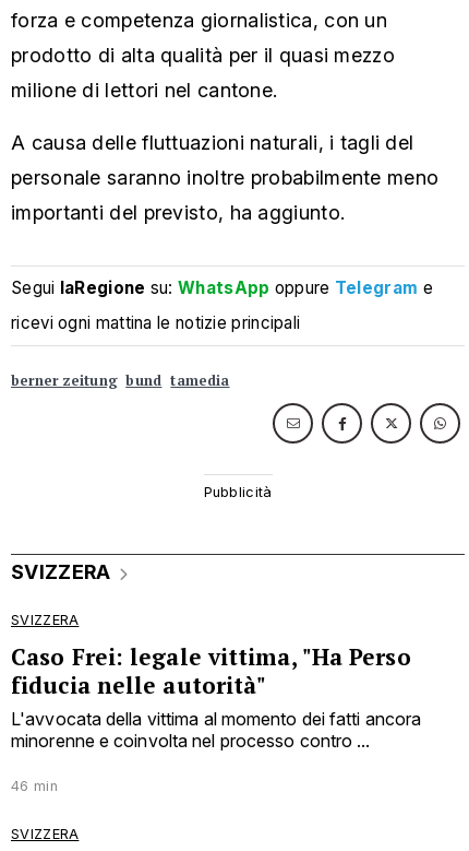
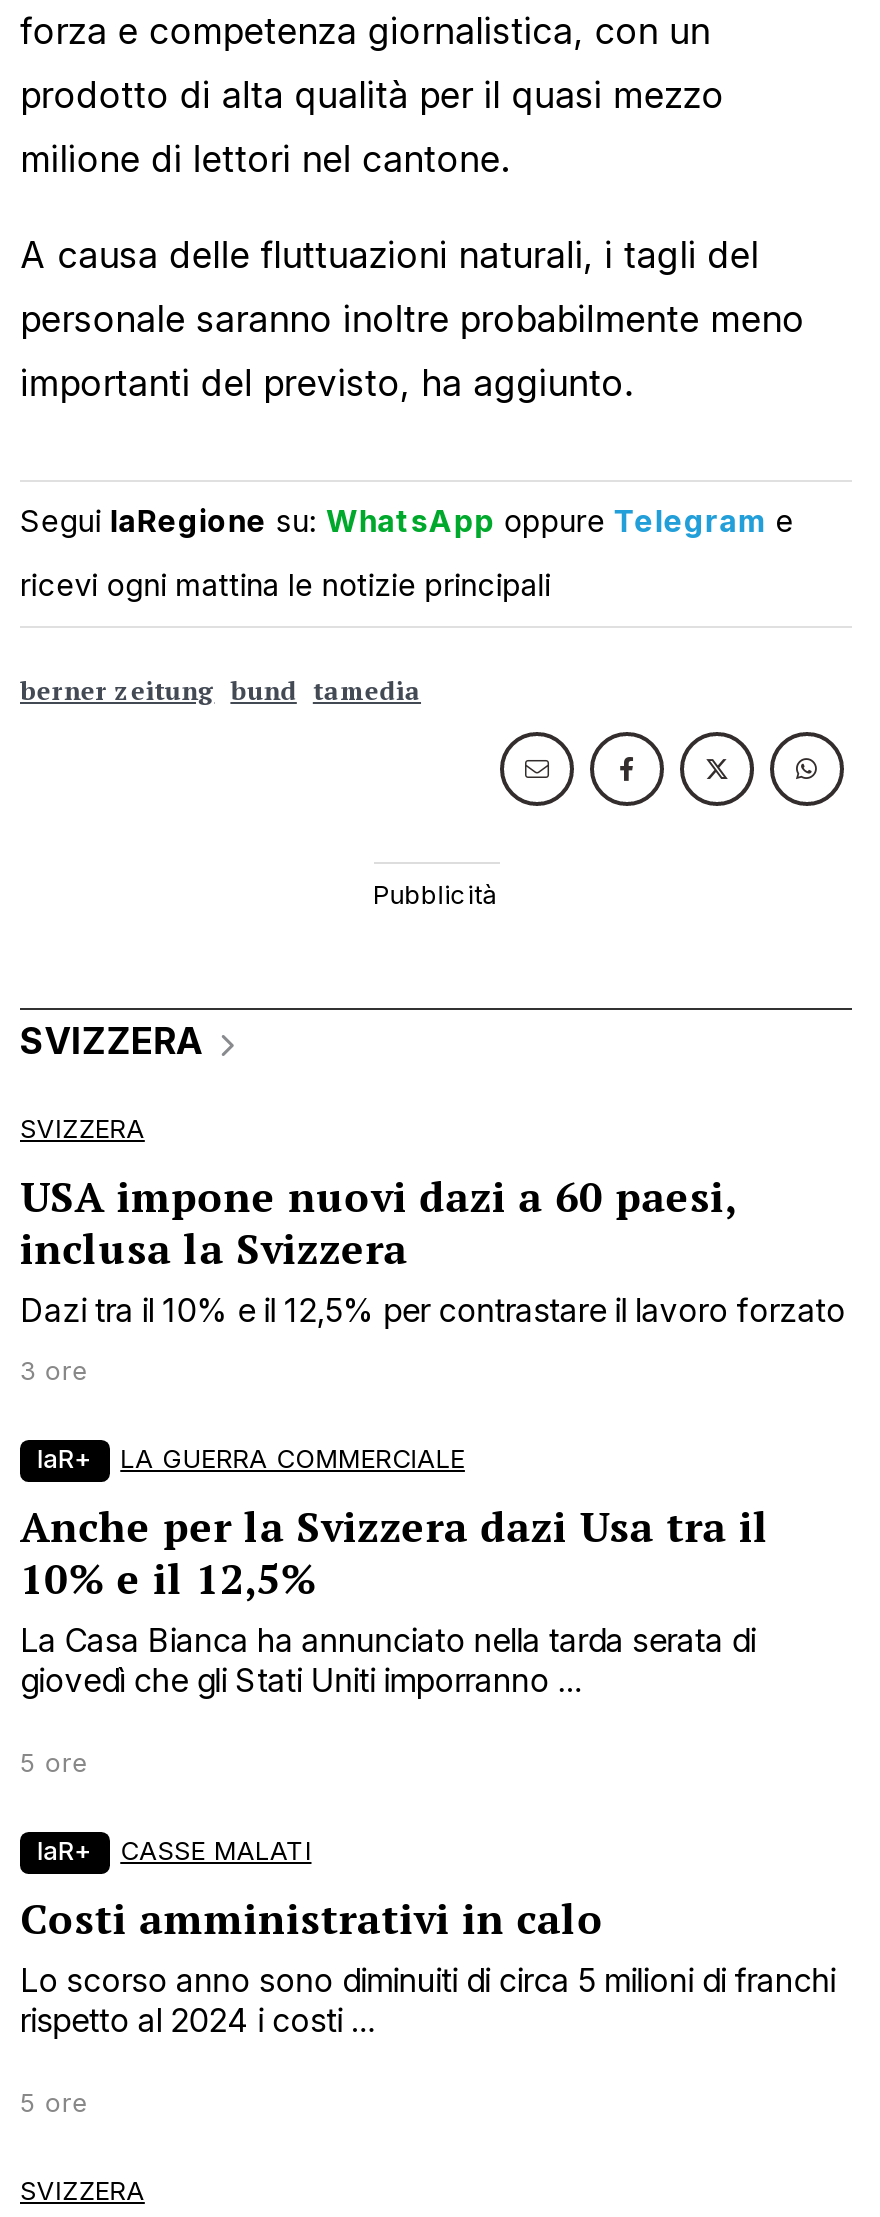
- Caso Frei: legale vittima, "Ha Perso
- fiducia nelle autorità"
- L'avvocata della vittima al momento dei fatti ancora
- minorenne e coinvolta nel processo contro ...
- 46 min
+ USA impone nuovi dazi a 60 paesi,
+ inclusa la Svizzera
+ Dazi tra il 10% e il 12,5% per contrastare il lavoro forzato
+ 3 ore
+ laR+
+ LA GUERRA COMMERCIALE
+ Anche per la Svizzera dazi Usa tra il
+ 10% e il 12,5%
+ La Casa Bianca ha annunciato nella tarda serata di
+ giovedì che gli Stati Uniti imporranno ...
+ 5 ore
+ laR+
+ CASSE MALATI
+ Costi amministrativi in calo
+ Lo scorso anno sono diminuiti di circa 5 milioni di franchi
+ rispetto al 2024 i costi ...
+ 5 ore
